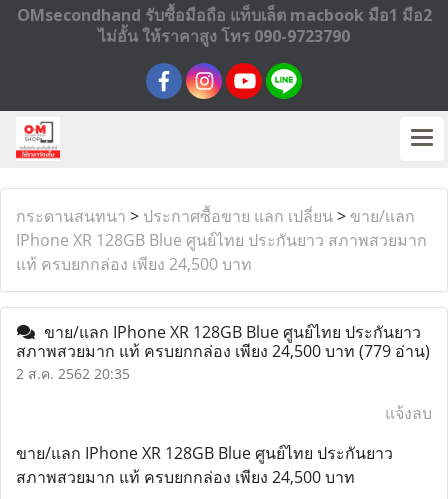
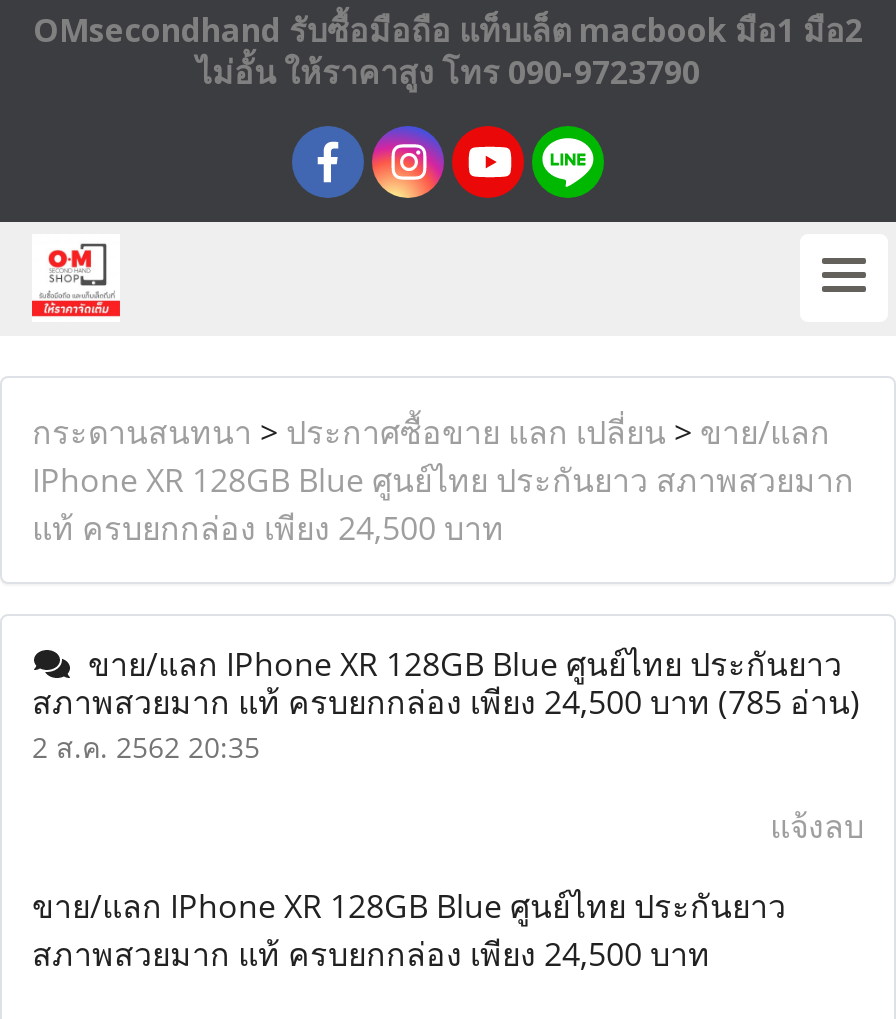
- สภาพสวยมาก แท้ ครบยกกล่อง เพียง 24,500 บาท(779 อ่าน)
+ สภาพสวยมาก แท้ ครบยกกล่อง เพียง 24,500 บาท(785 อ่าน)
